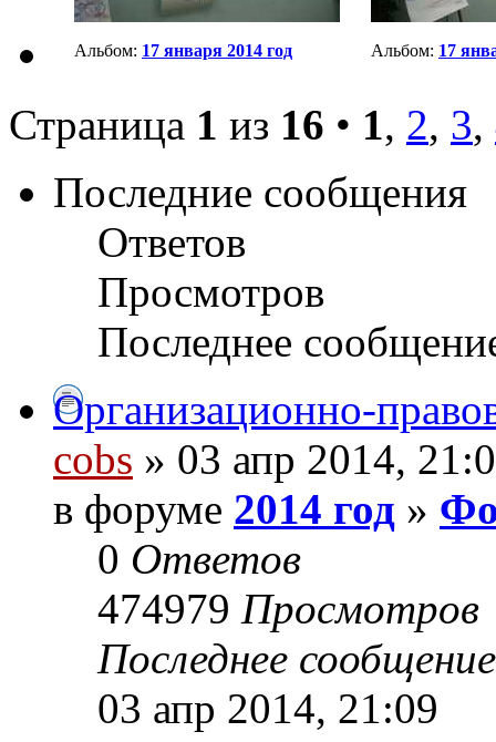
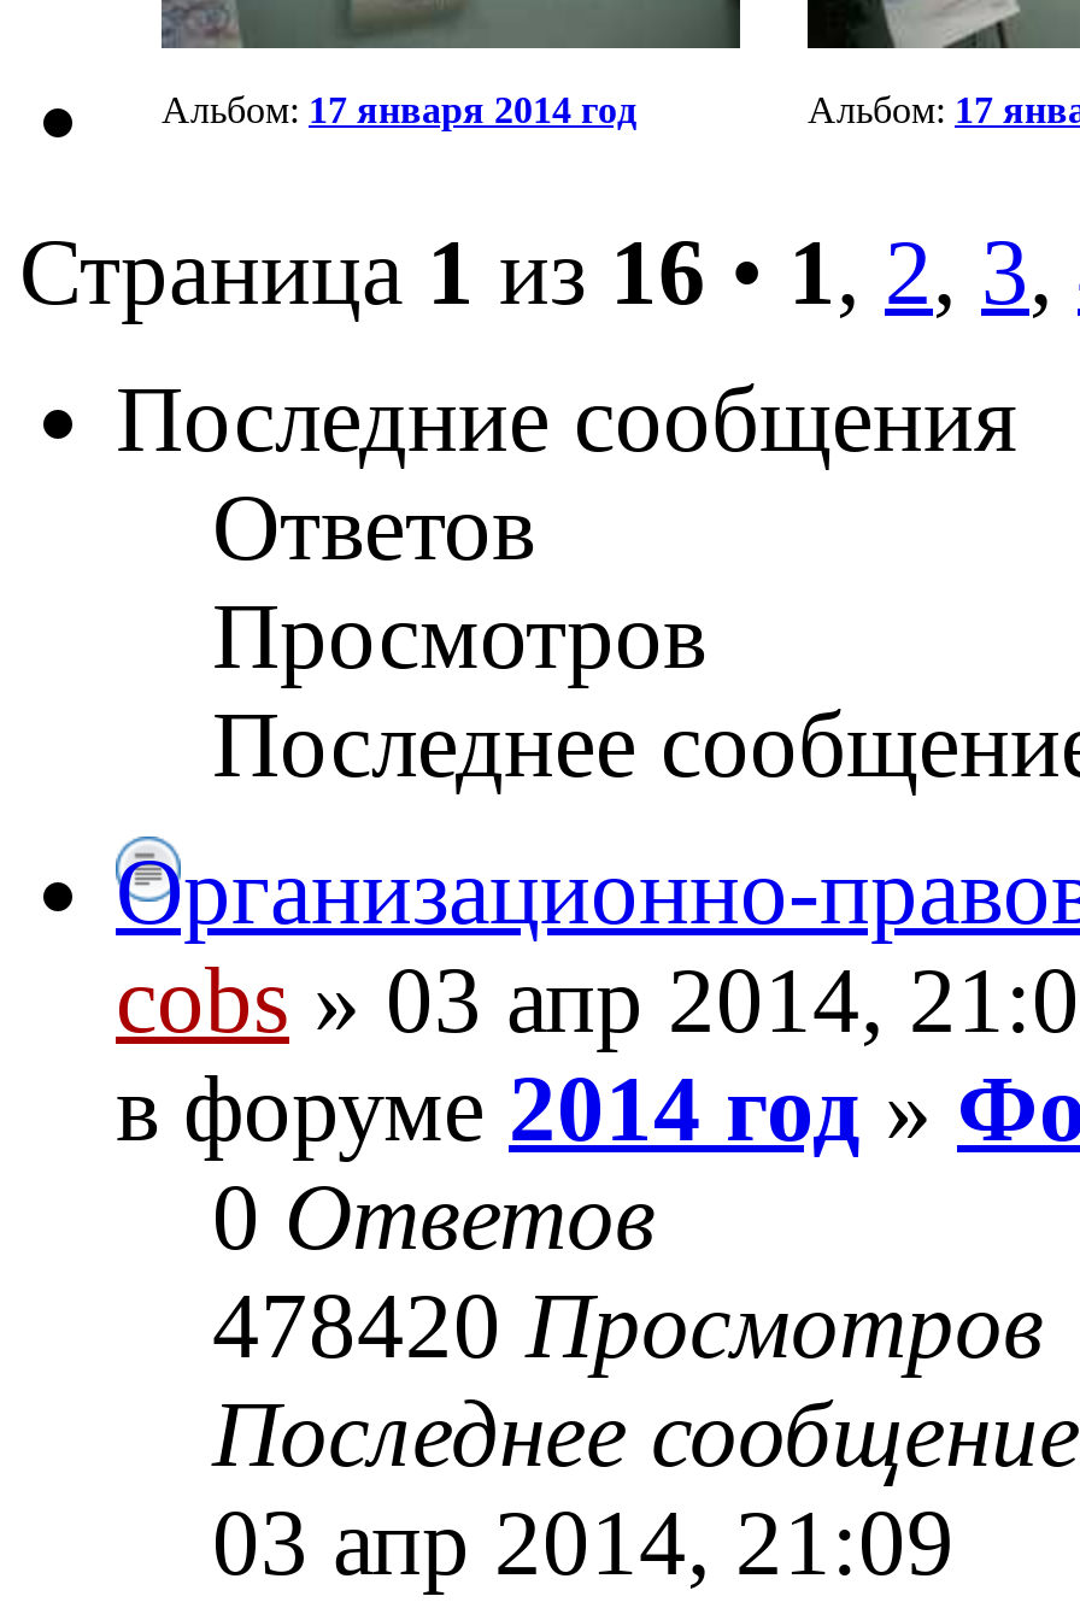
- 474979 Просмотров
+ 478420 Просмотров
